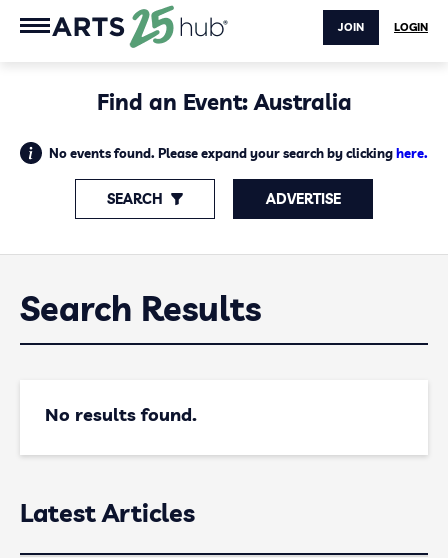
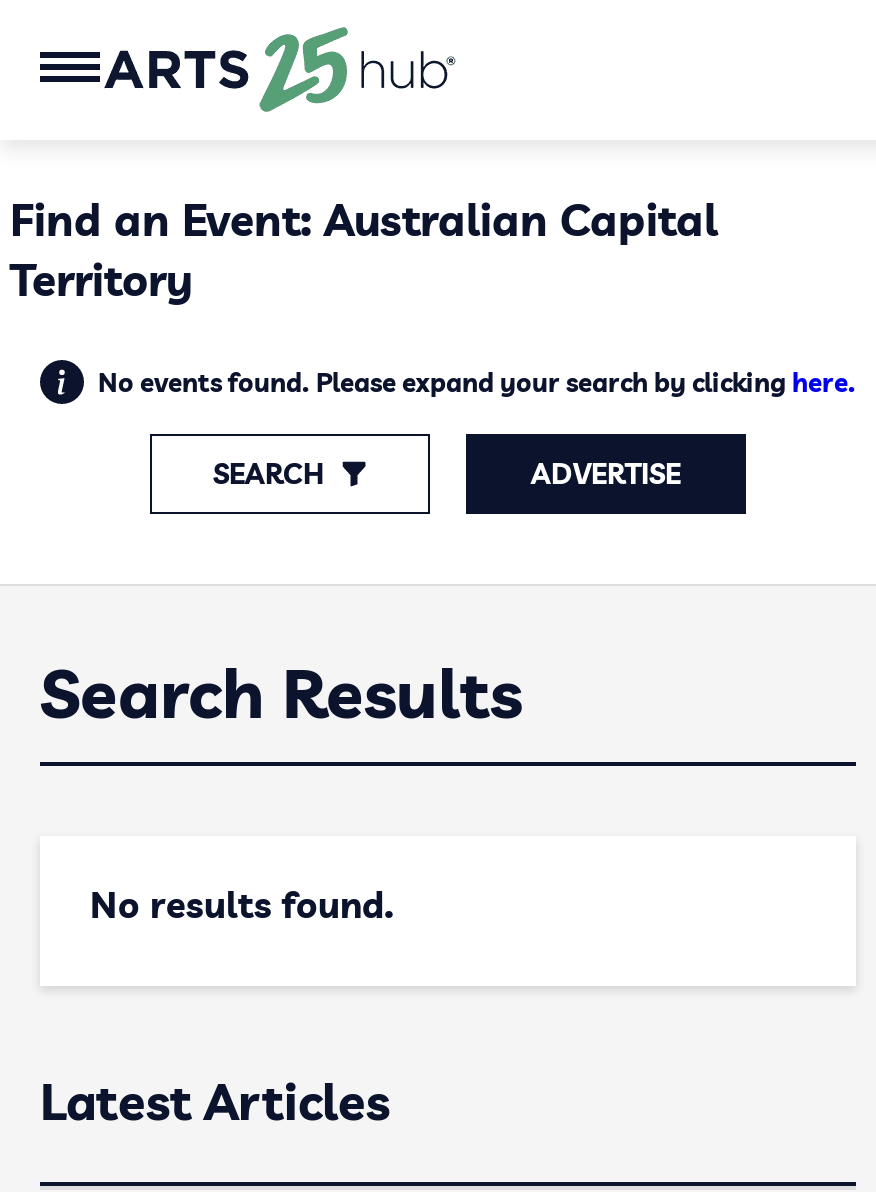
- JOIN
- LOGIN
- Find an Event: Australia
+ Find an Event: Australian Capital
+ Territory
